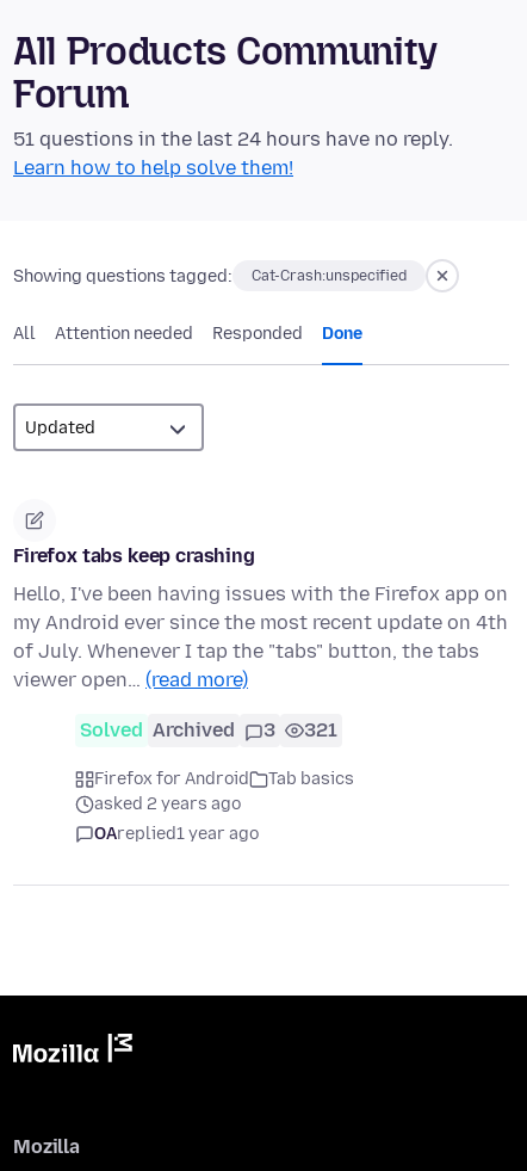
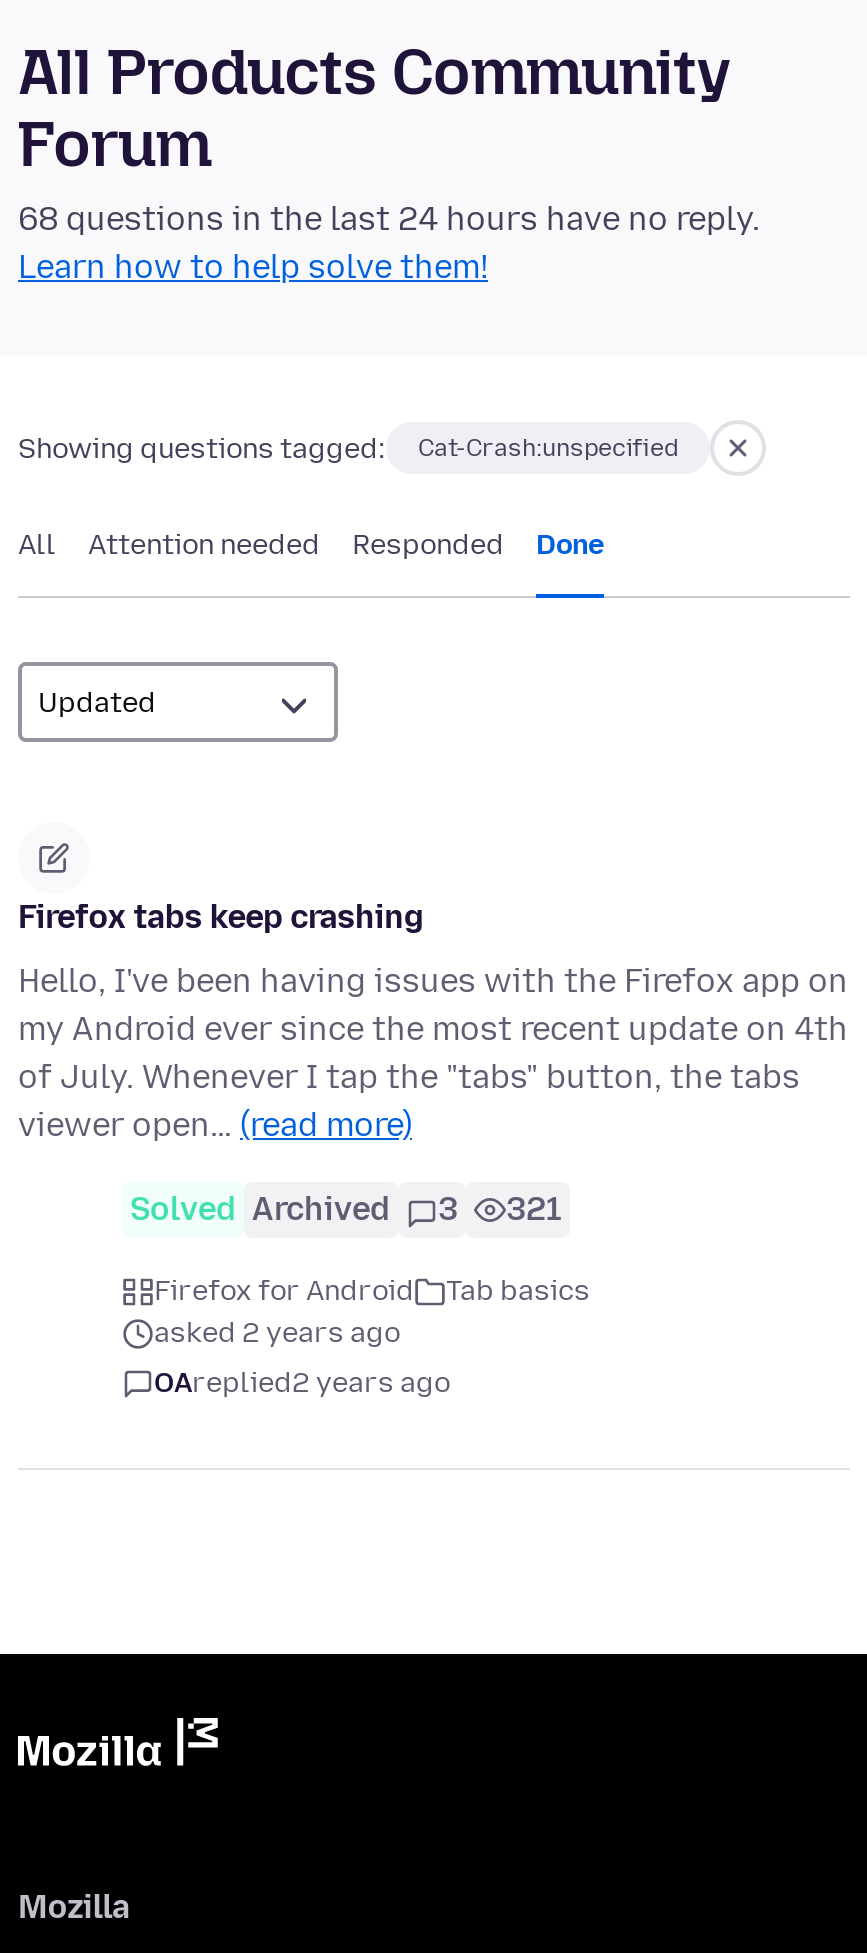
- 51 questions in the last 24 hours have no reply.
+ 68 questions in the last 24 hours have no reply.

- OAreplied1 year ago
+ OAreplied2 years ago
